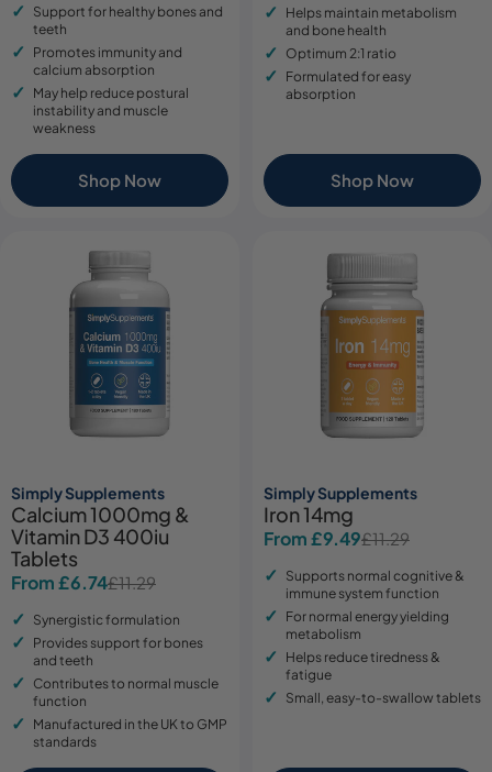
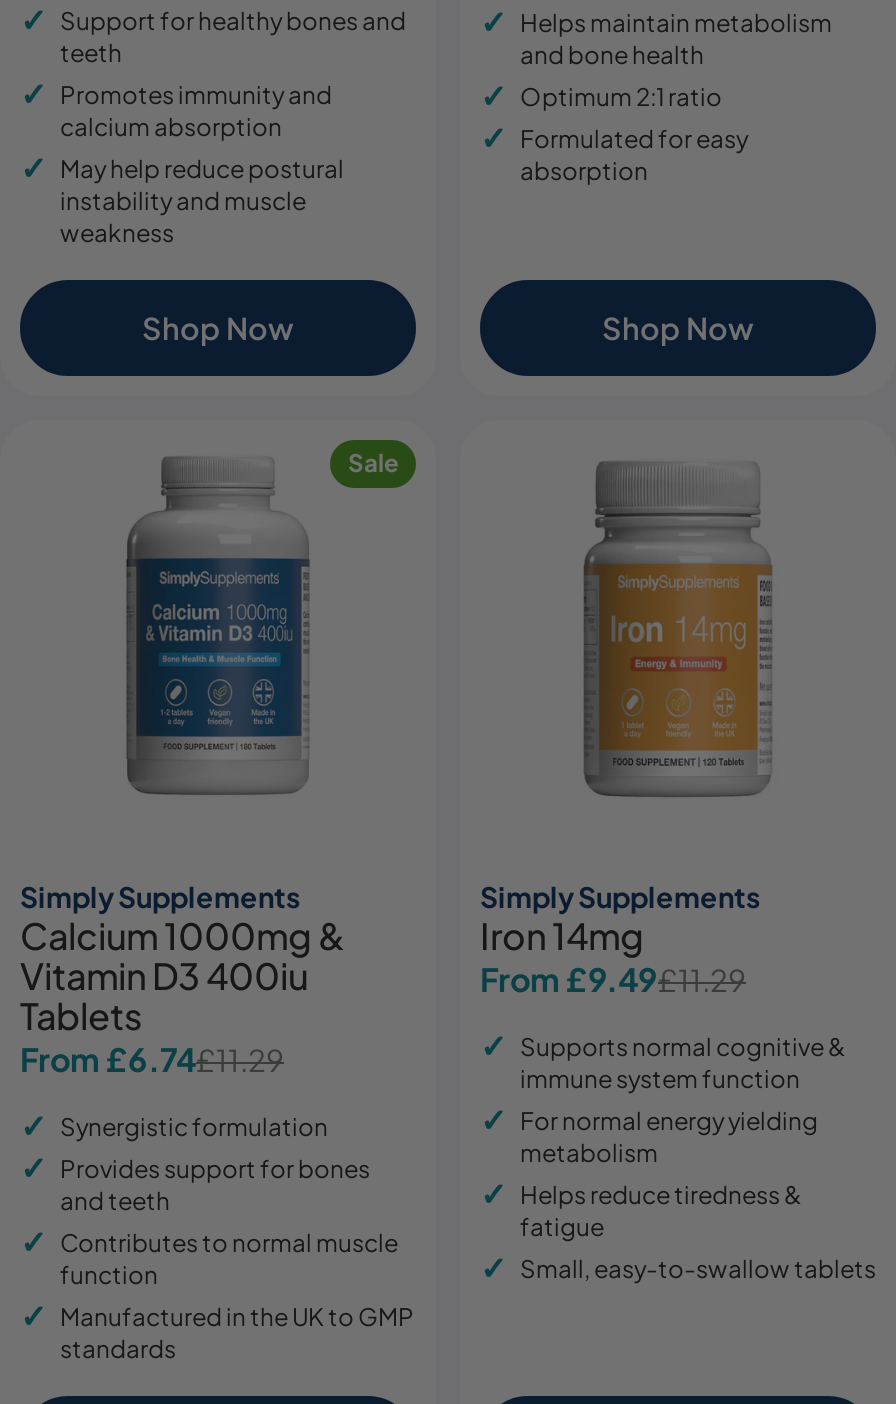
+ Sale
